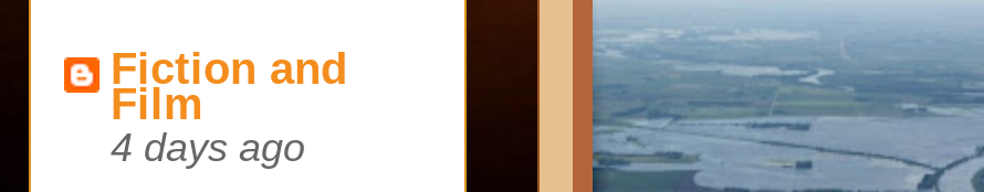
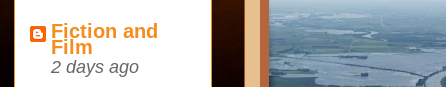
- 4 days ago
+ 2 days ago
